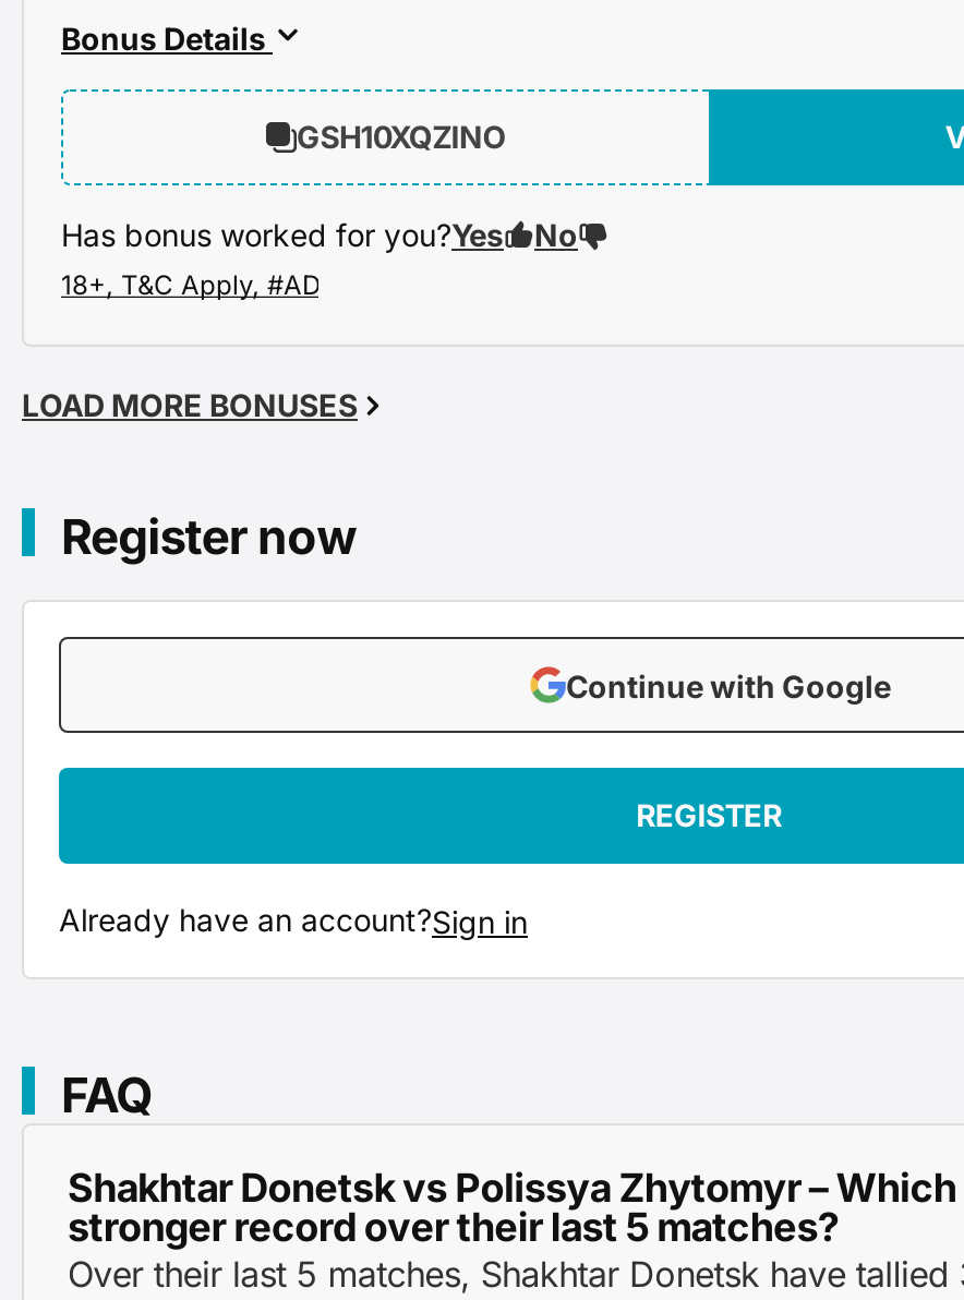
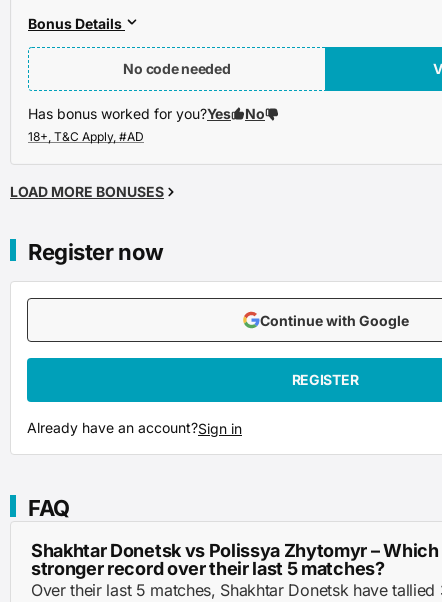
- GSH10XQZINO
+ No code needed
